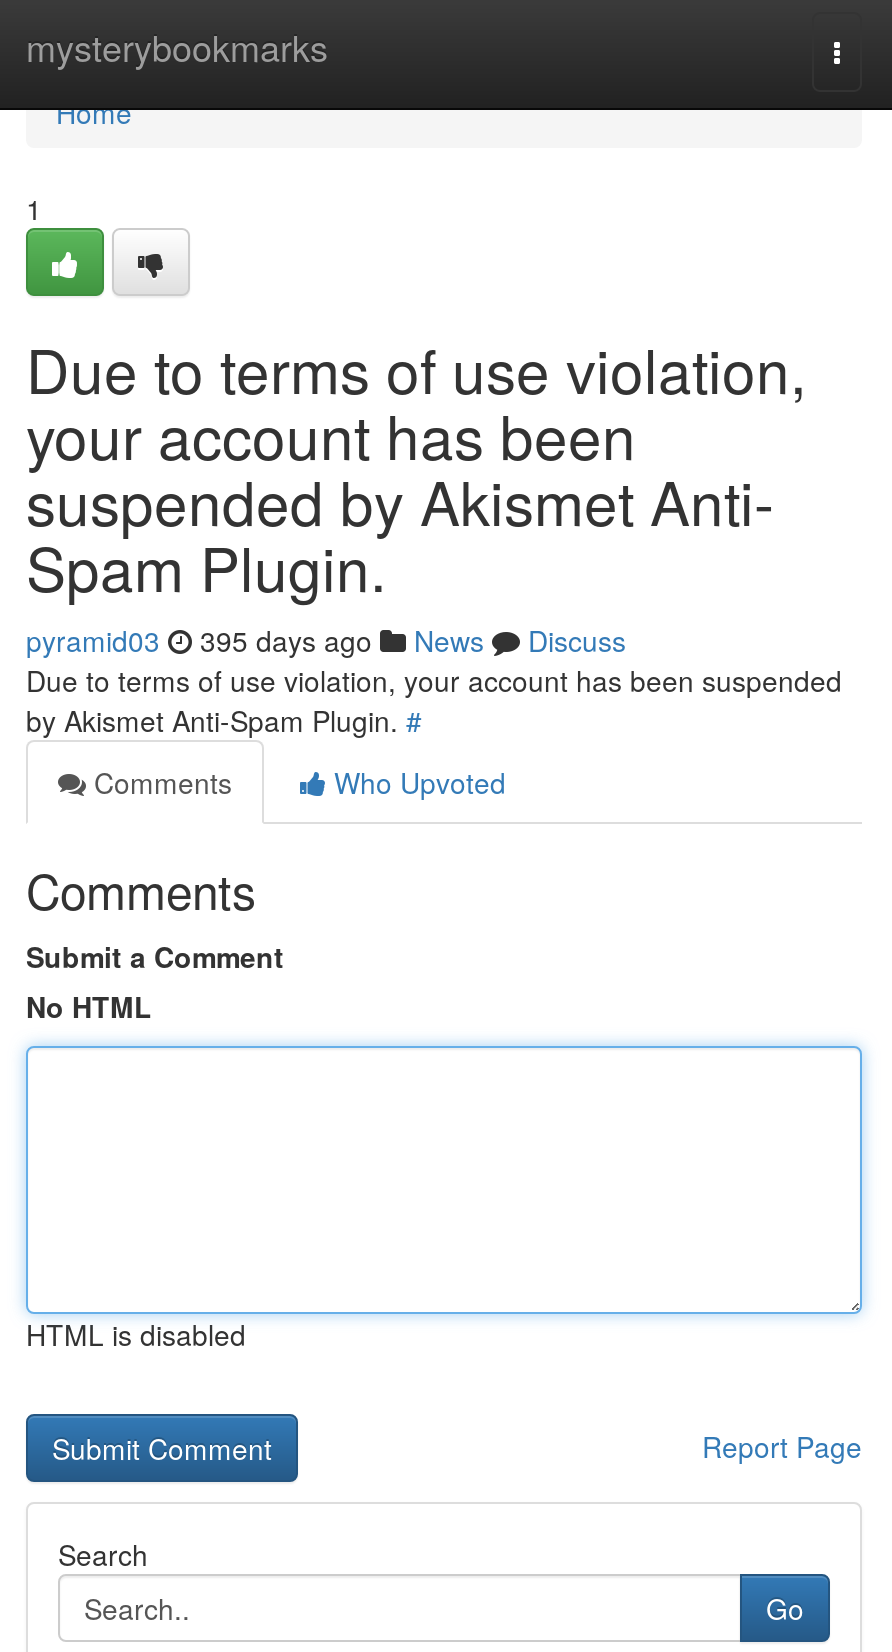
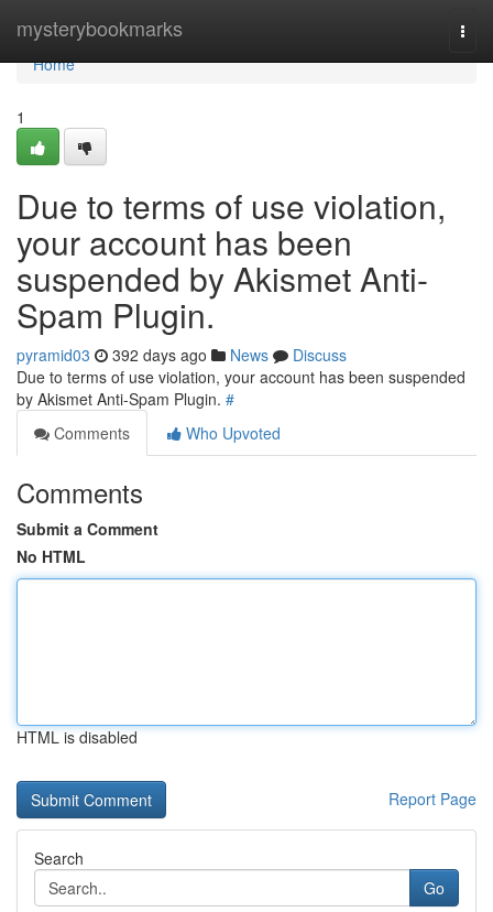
- pyramid03 395 days ago News Discuss
+ pyramid03 392 days ago News Discuss
